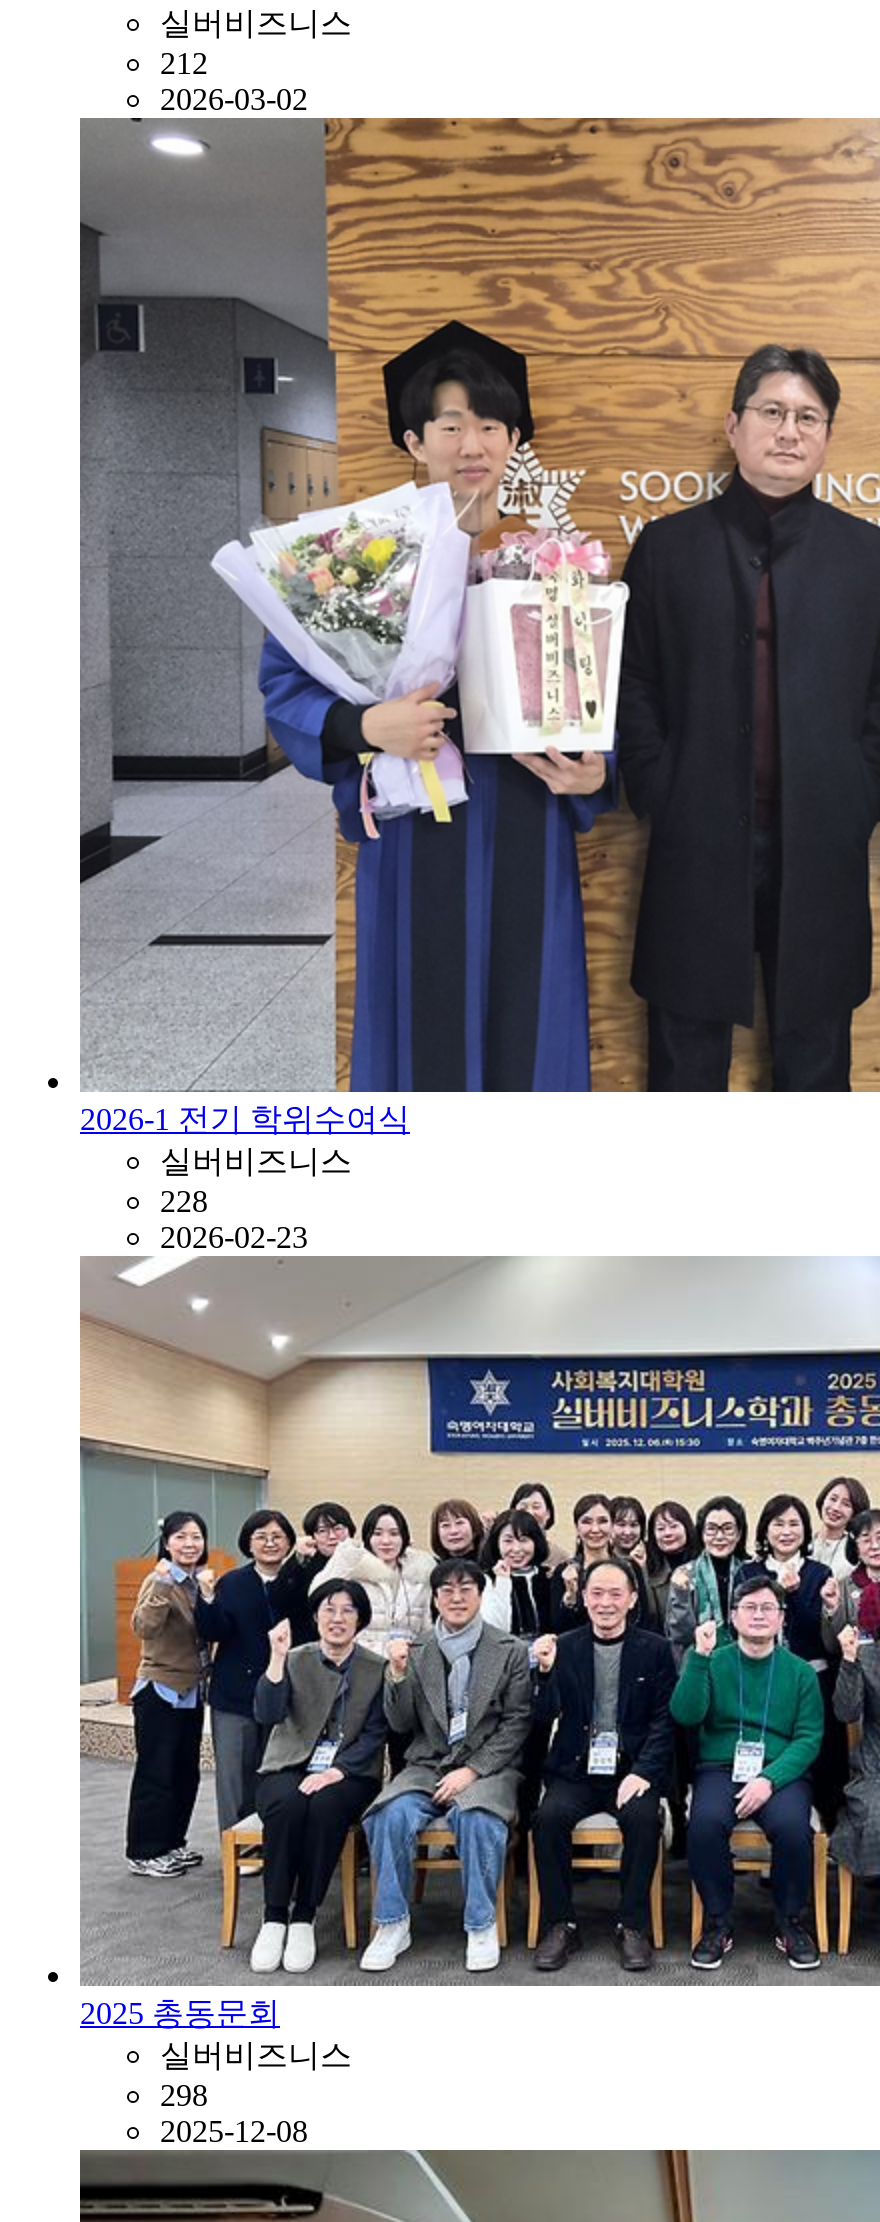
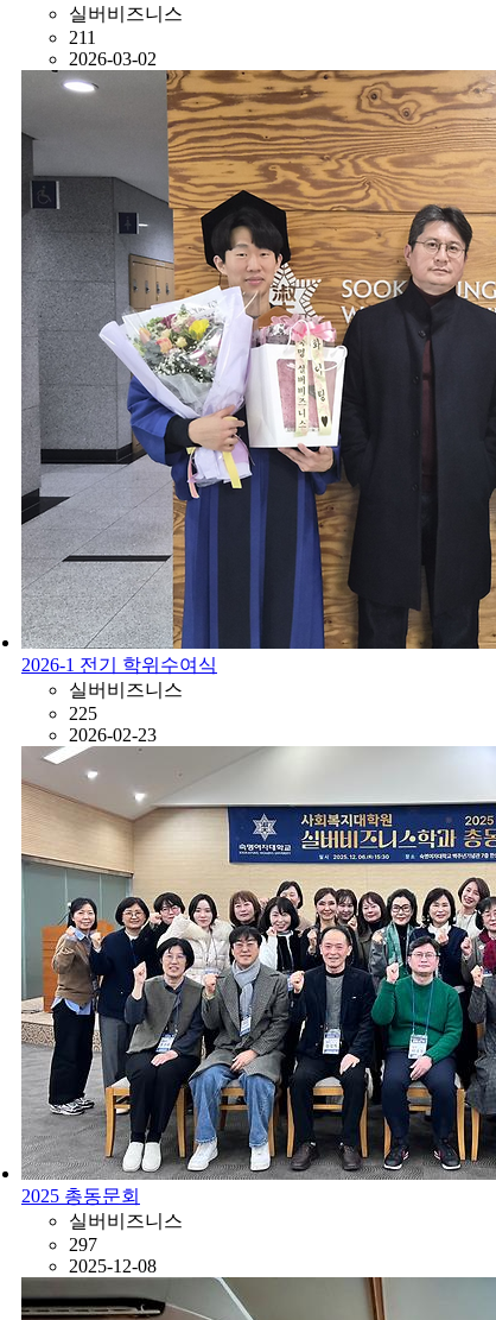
- 212
+ 211

- 228
+ 225

- 298
+ 297
